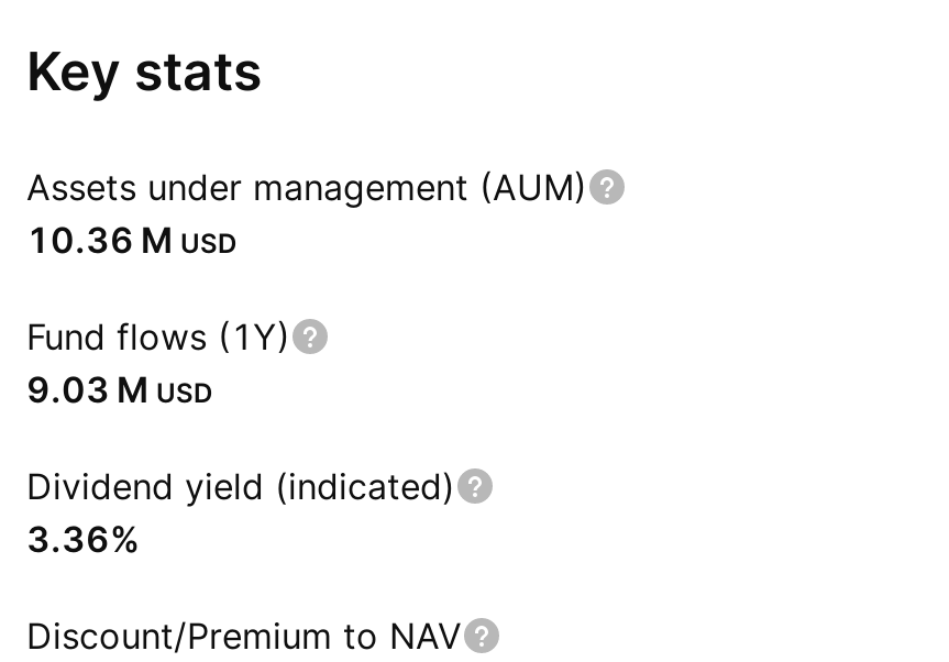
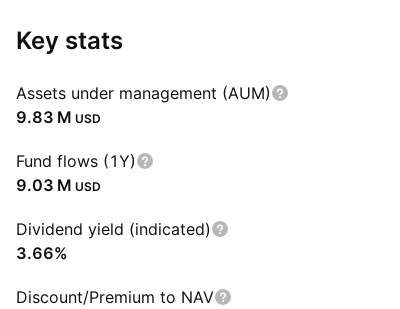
- 10.36 M USD
+ 9.83 M USD

- 3.36%
+ 3.66%
